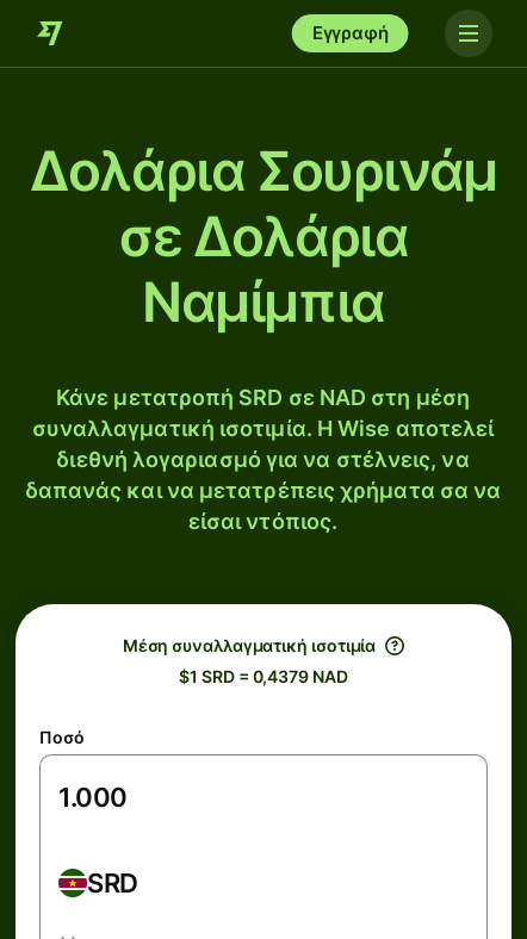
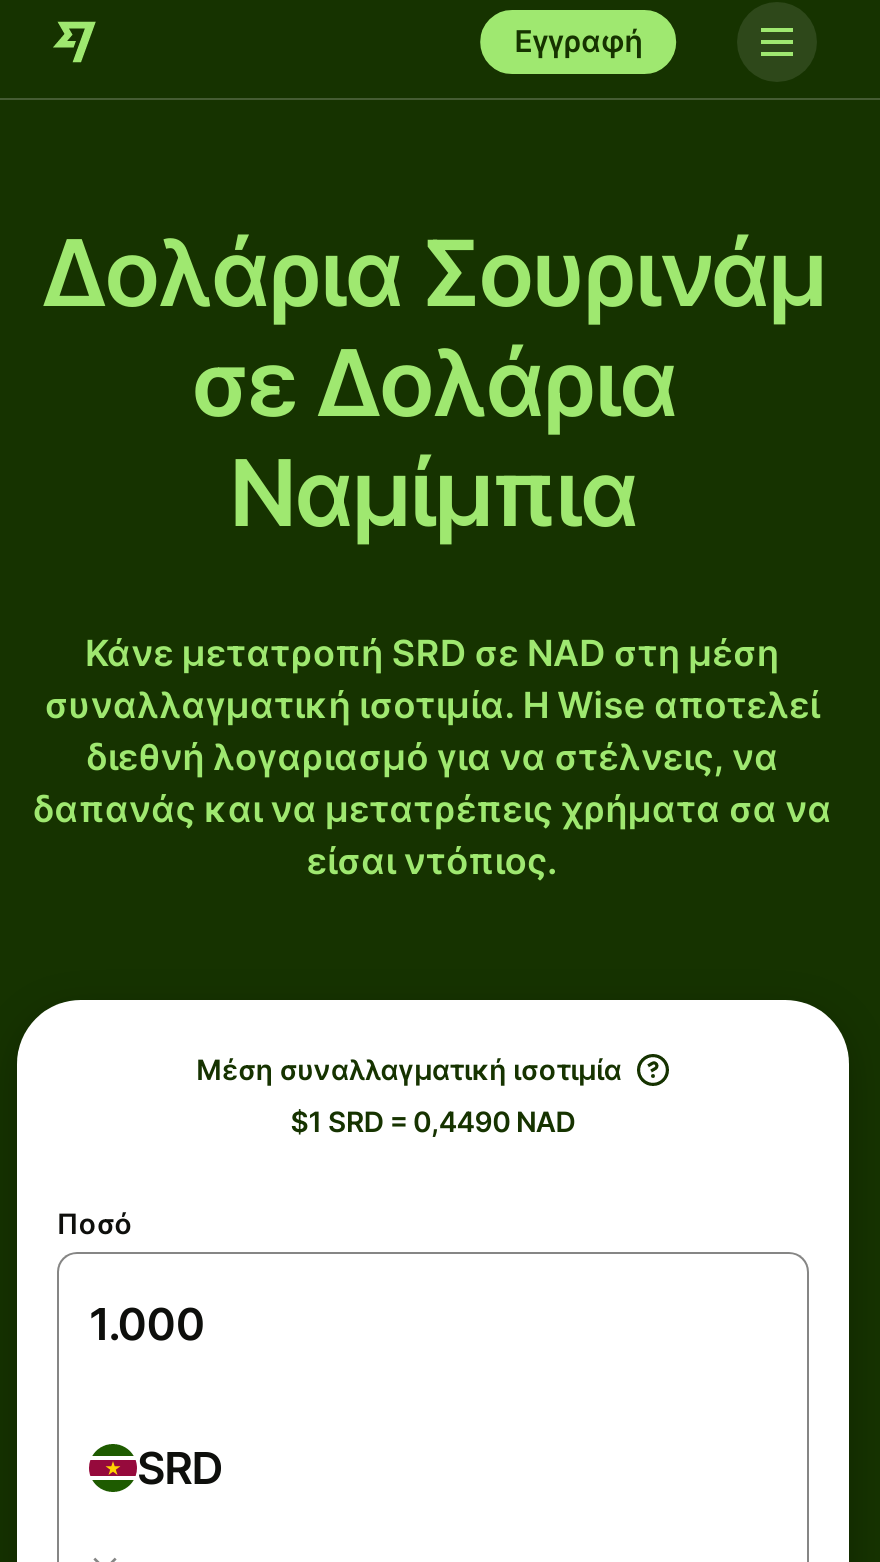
- $1 SRD = 0,4379 NAD
+ $1 SRD = 0,4490 NAD
